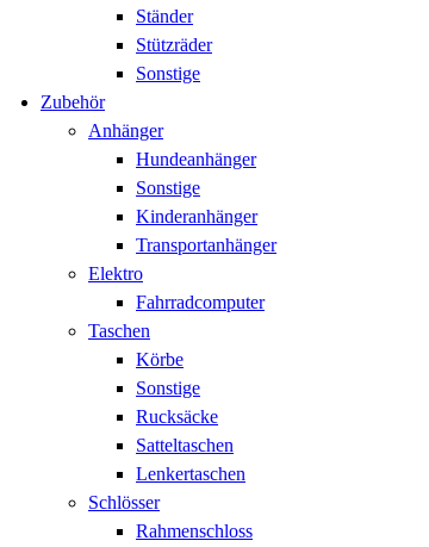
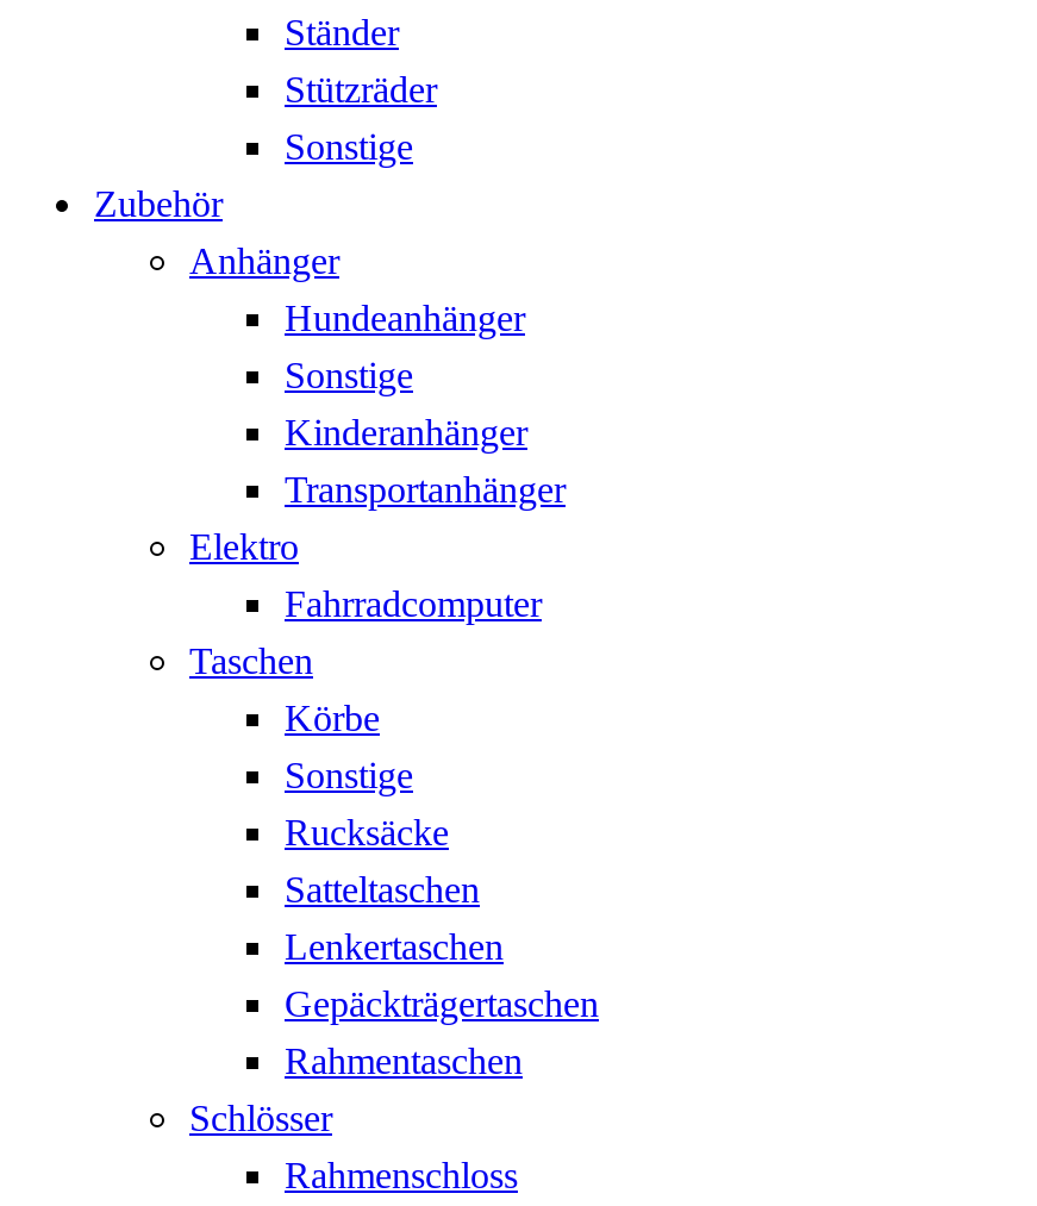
+ Gepäckträgertaschen
+ Rahmentaschen
